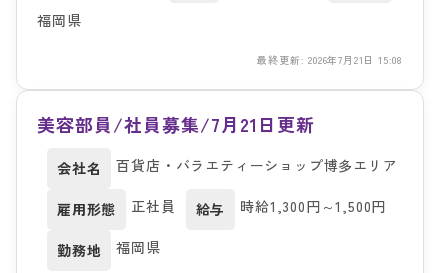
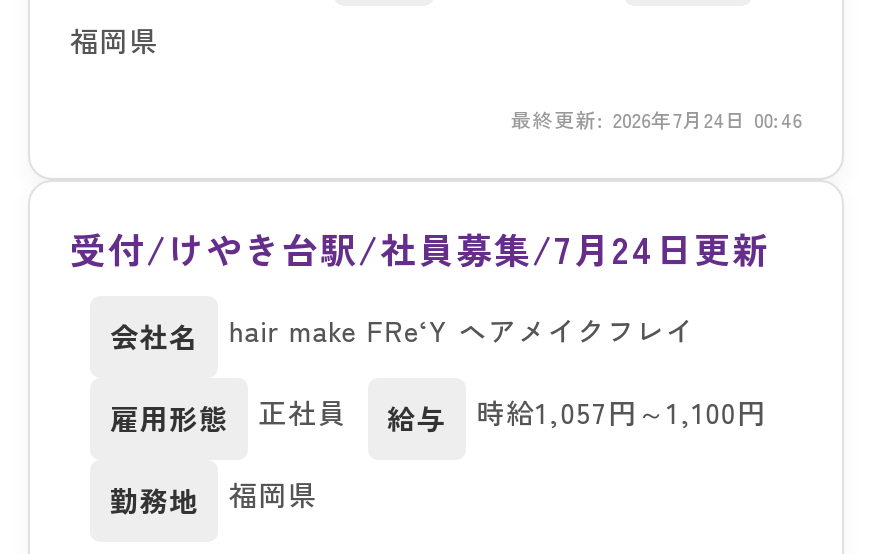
- 最終更新: 2026年7月21日 15:08
+ 最終更新: 2026年7月24日 00:46

- 美容部員/社員募集/7月21日更新
+ 受付/けやき台駅/社員募集/7月24日更新

- 百貨店・バラエティーショップ博多エリア
+ hair make FRe‘Y ヘアメイクフレイ

- 雇用形態 正社員 給与 時給1,300円～1,500円
+ 雇用形態 正社員 給与 時給1,057円～1,100円
